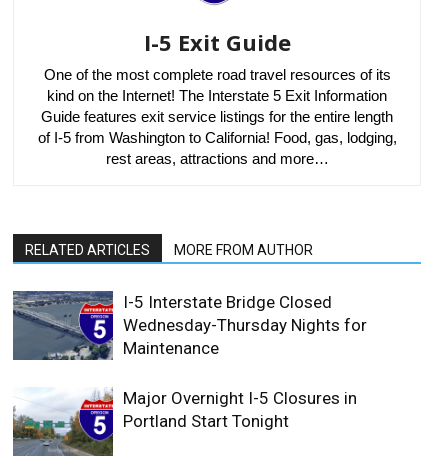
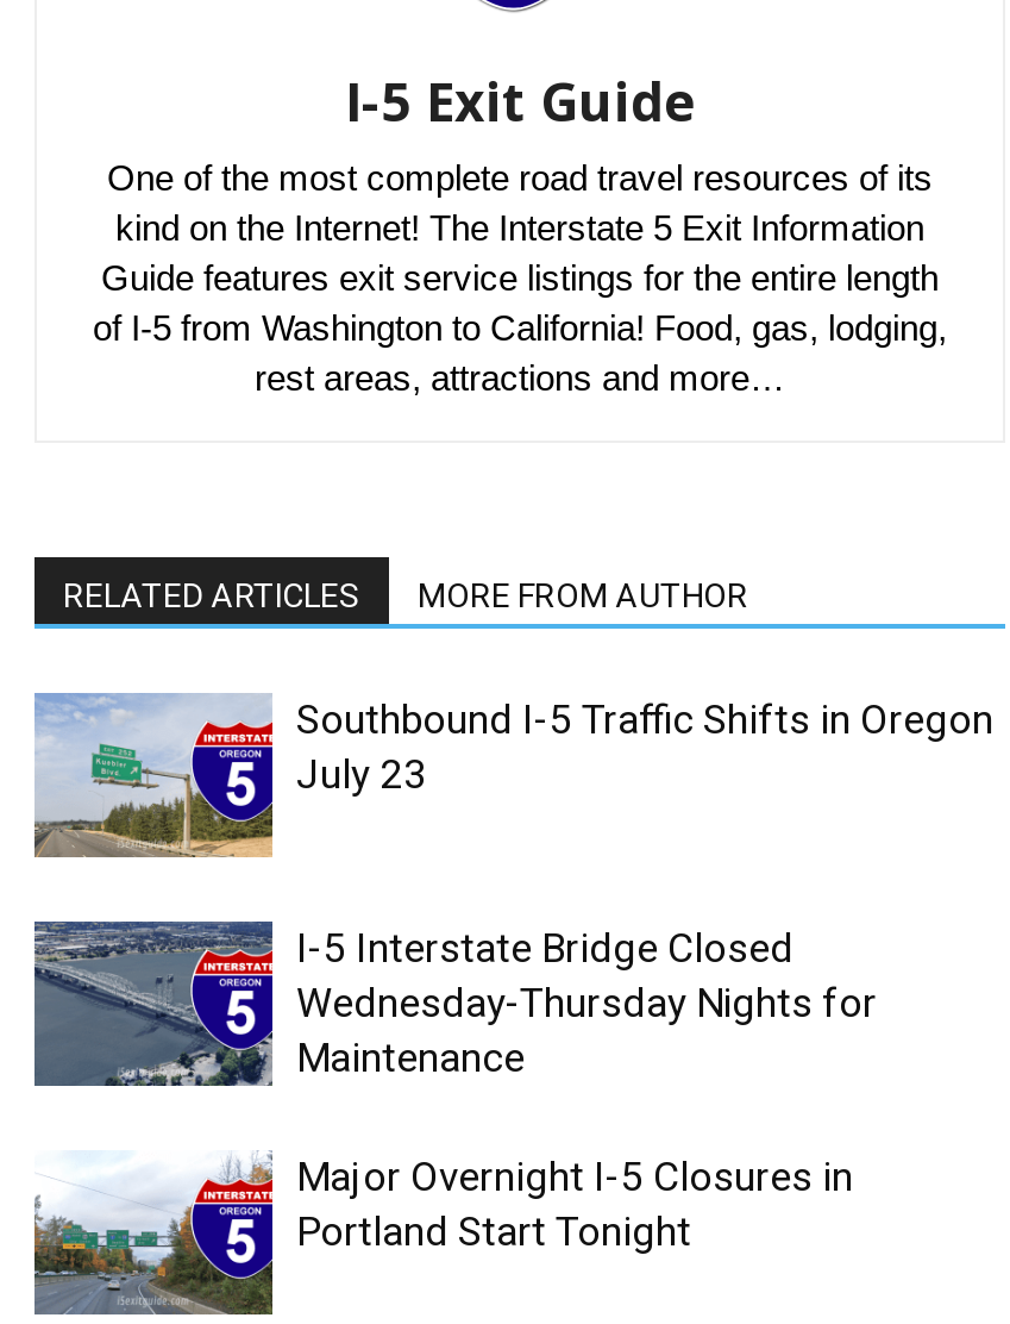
+ [image]
+ Southbound I-5 Traffic Shifts in Oregon
+ July 23
